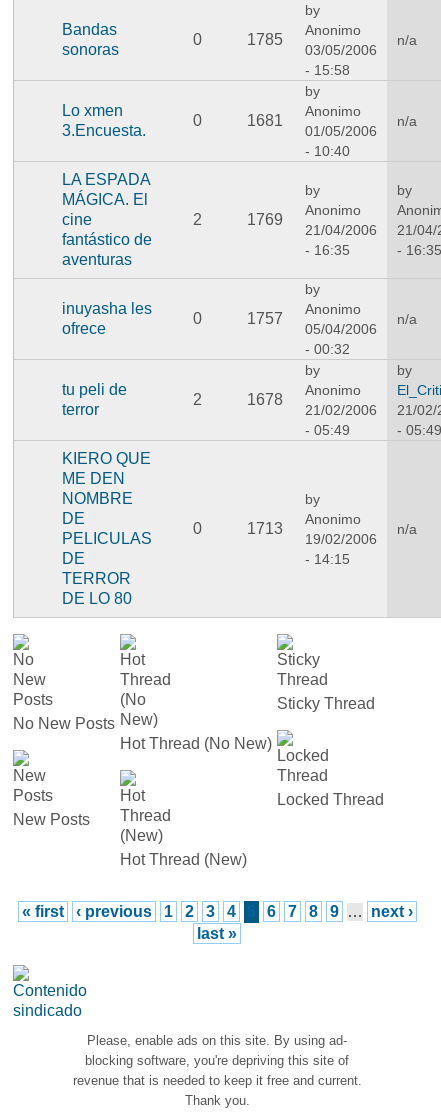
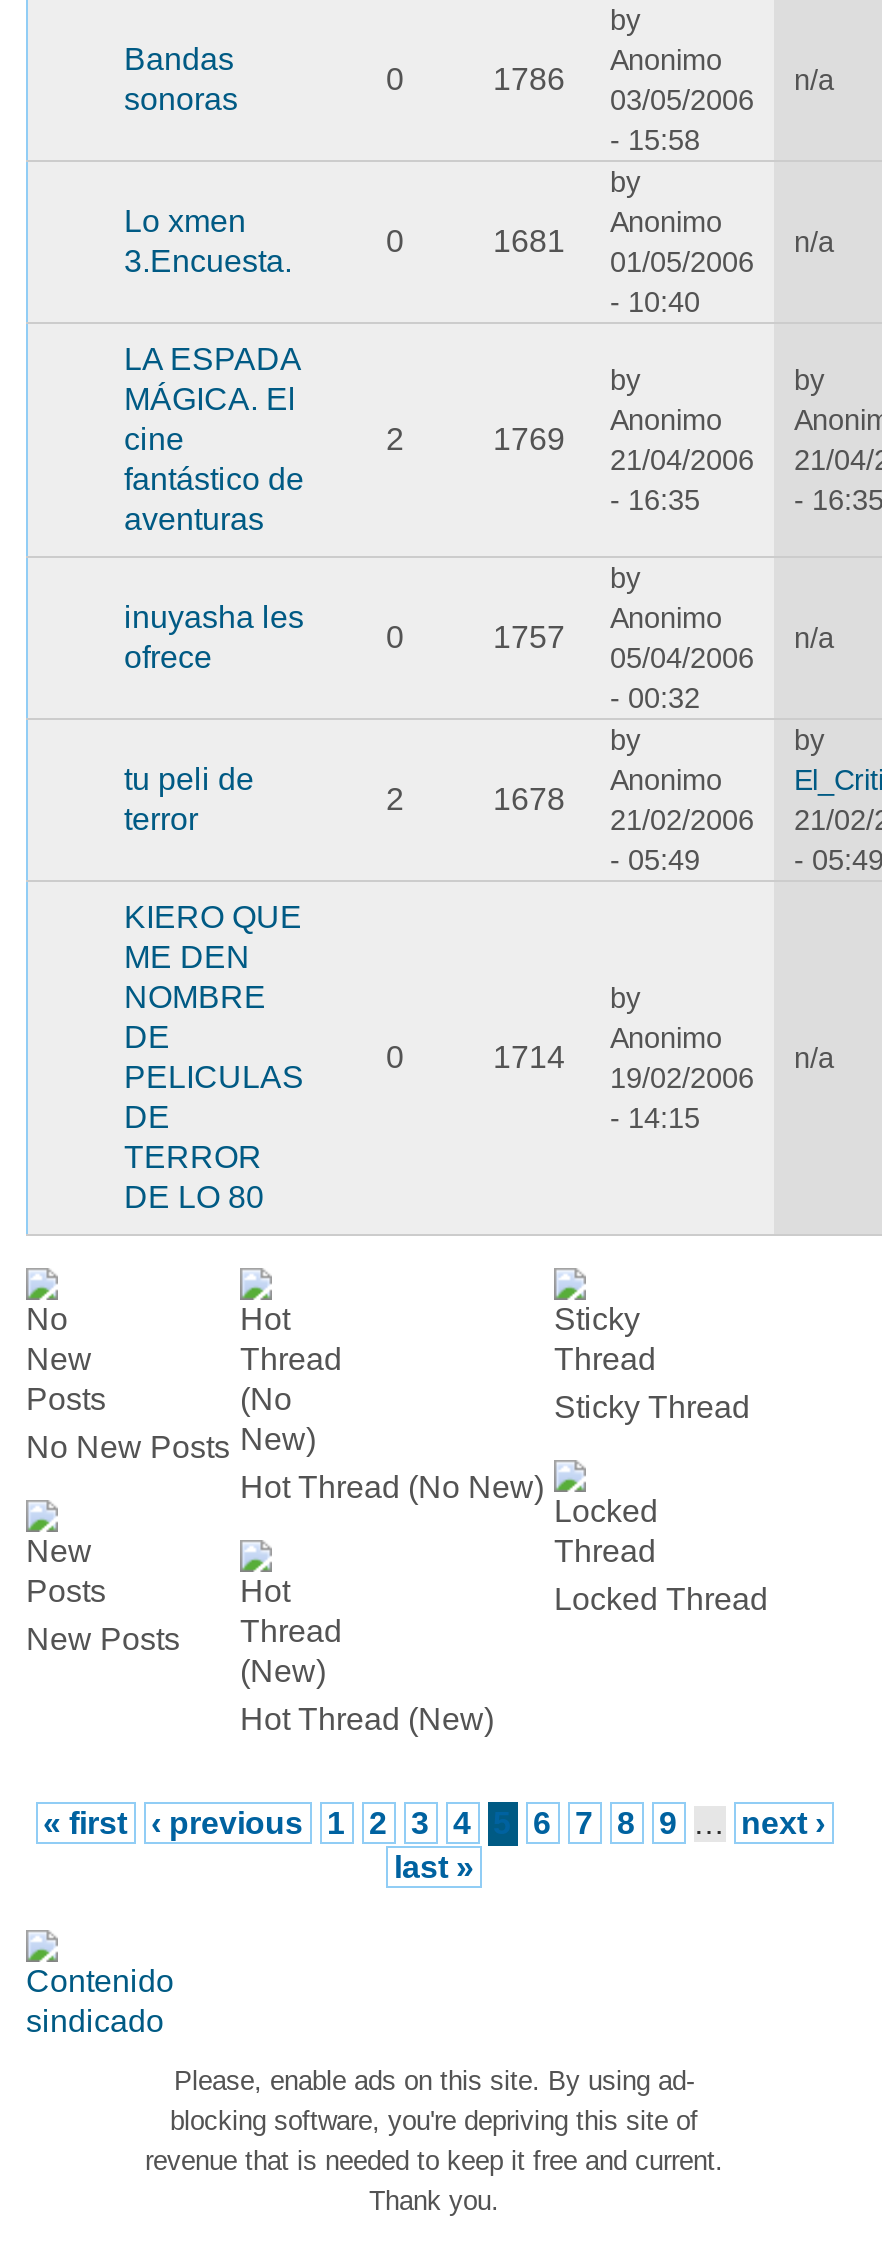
- 1785
+ 1786

- 1713
+ 1714
